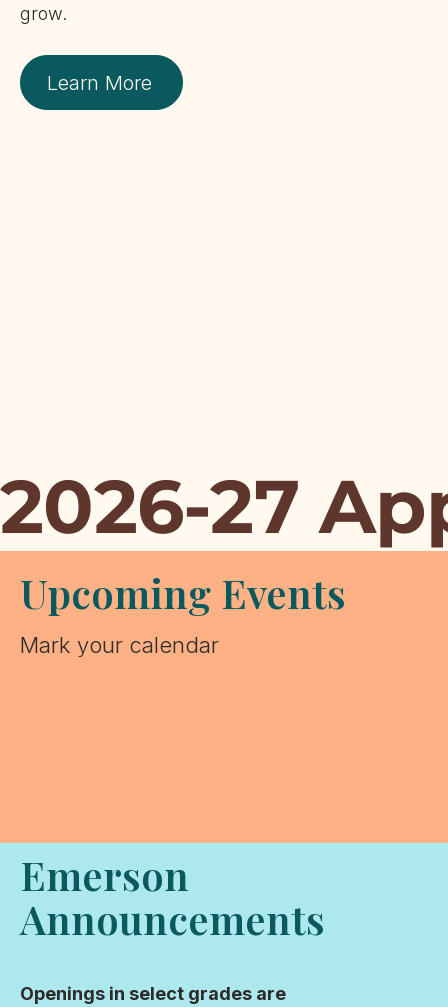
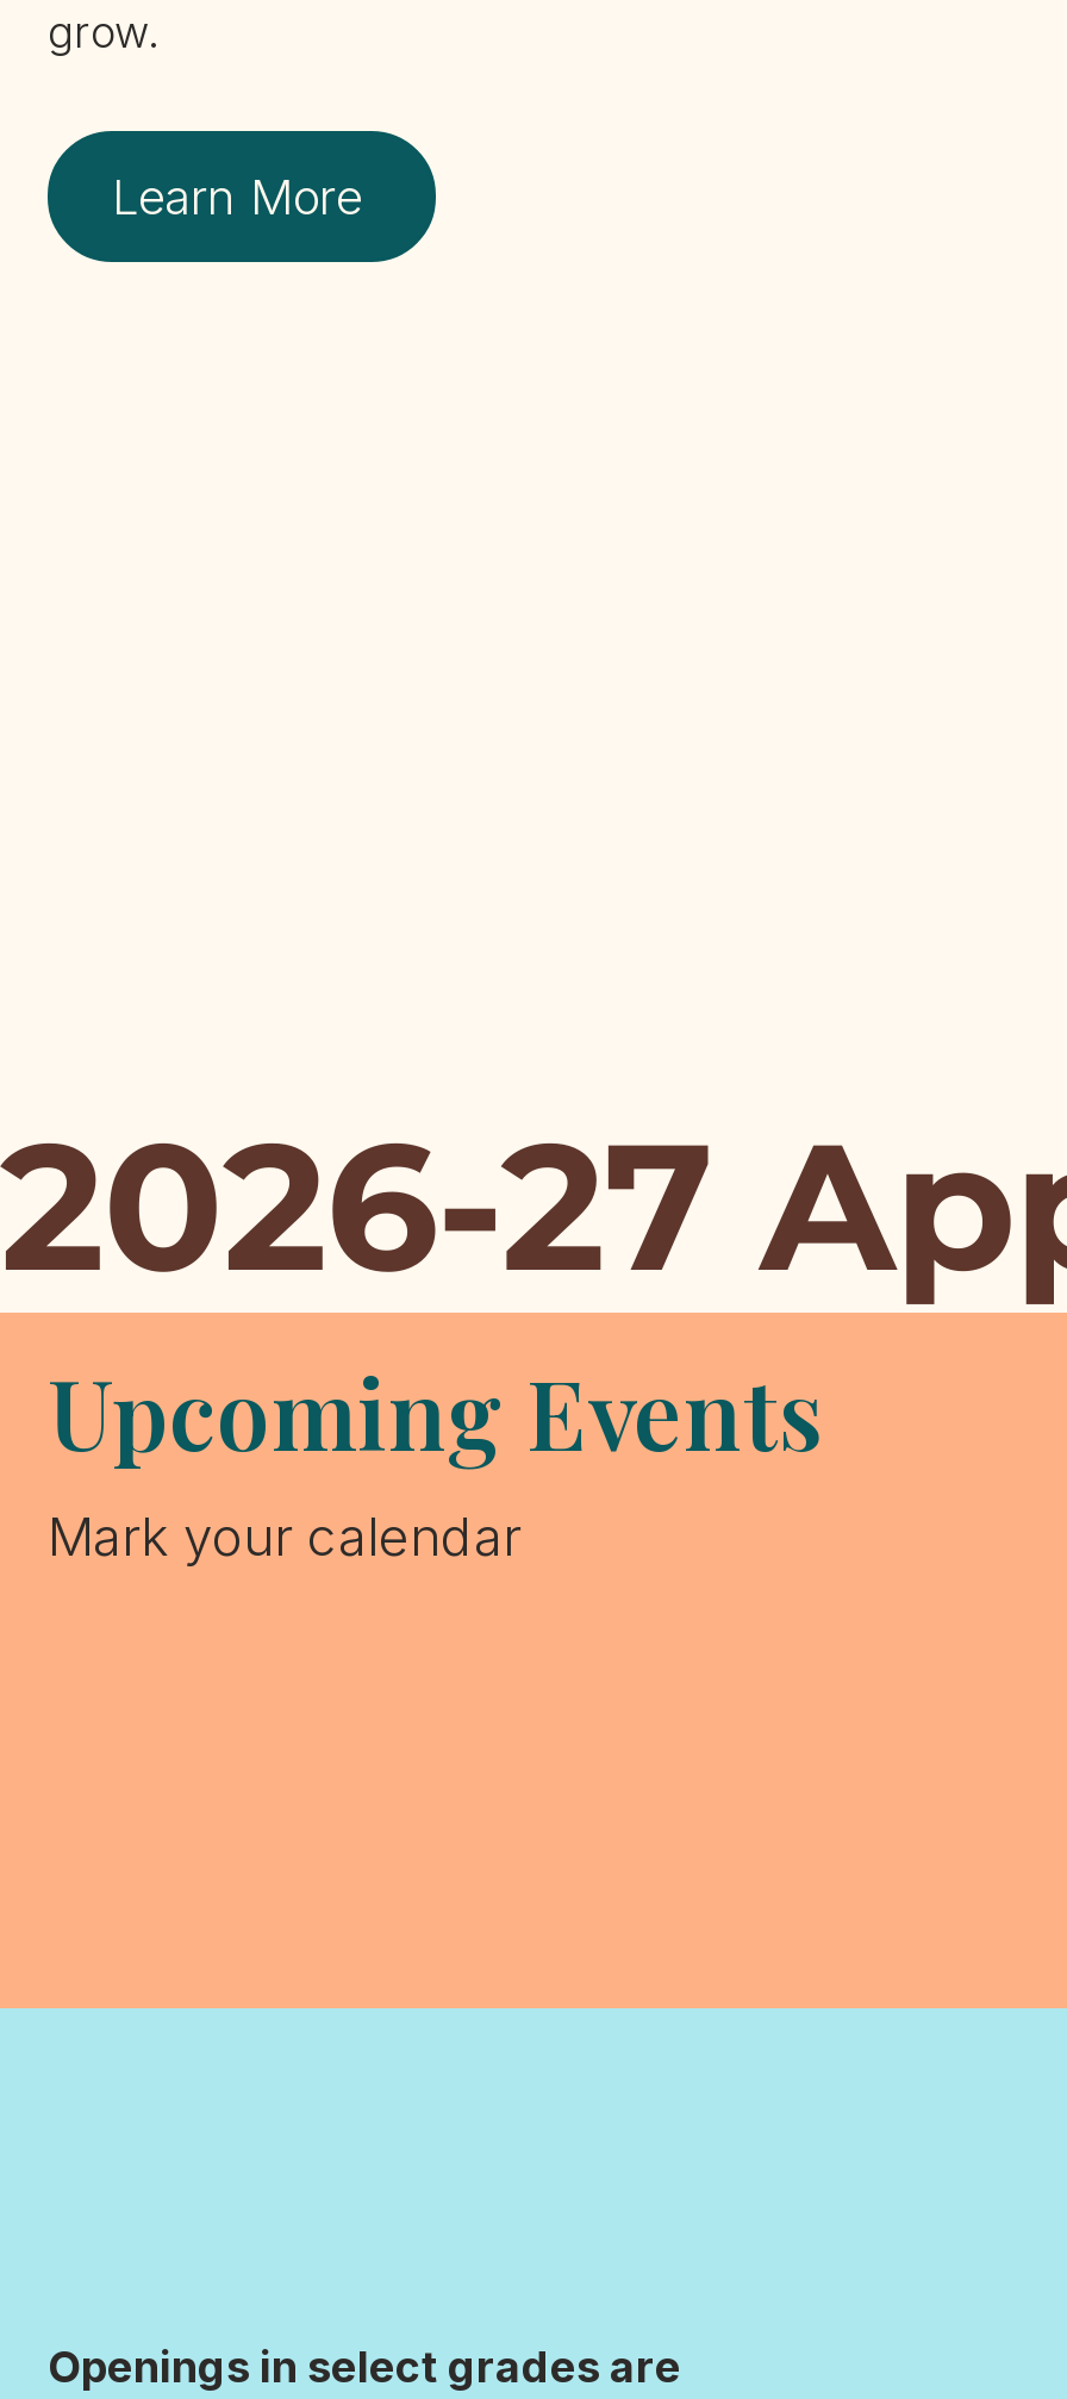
- Emerson
- Announcements
